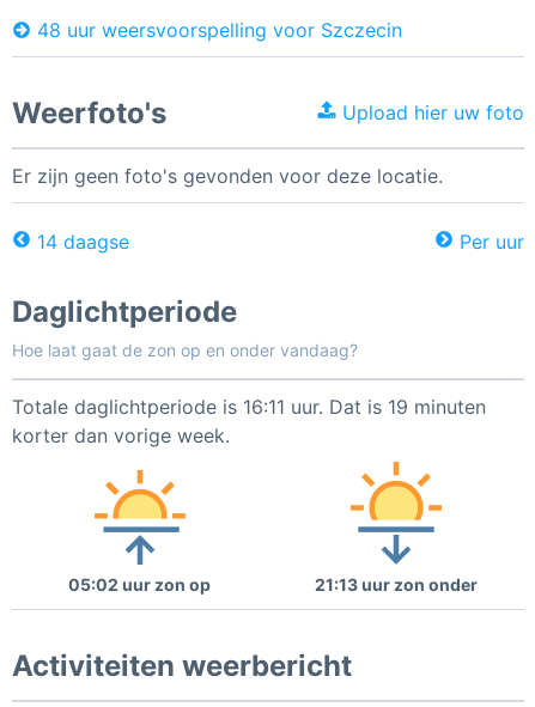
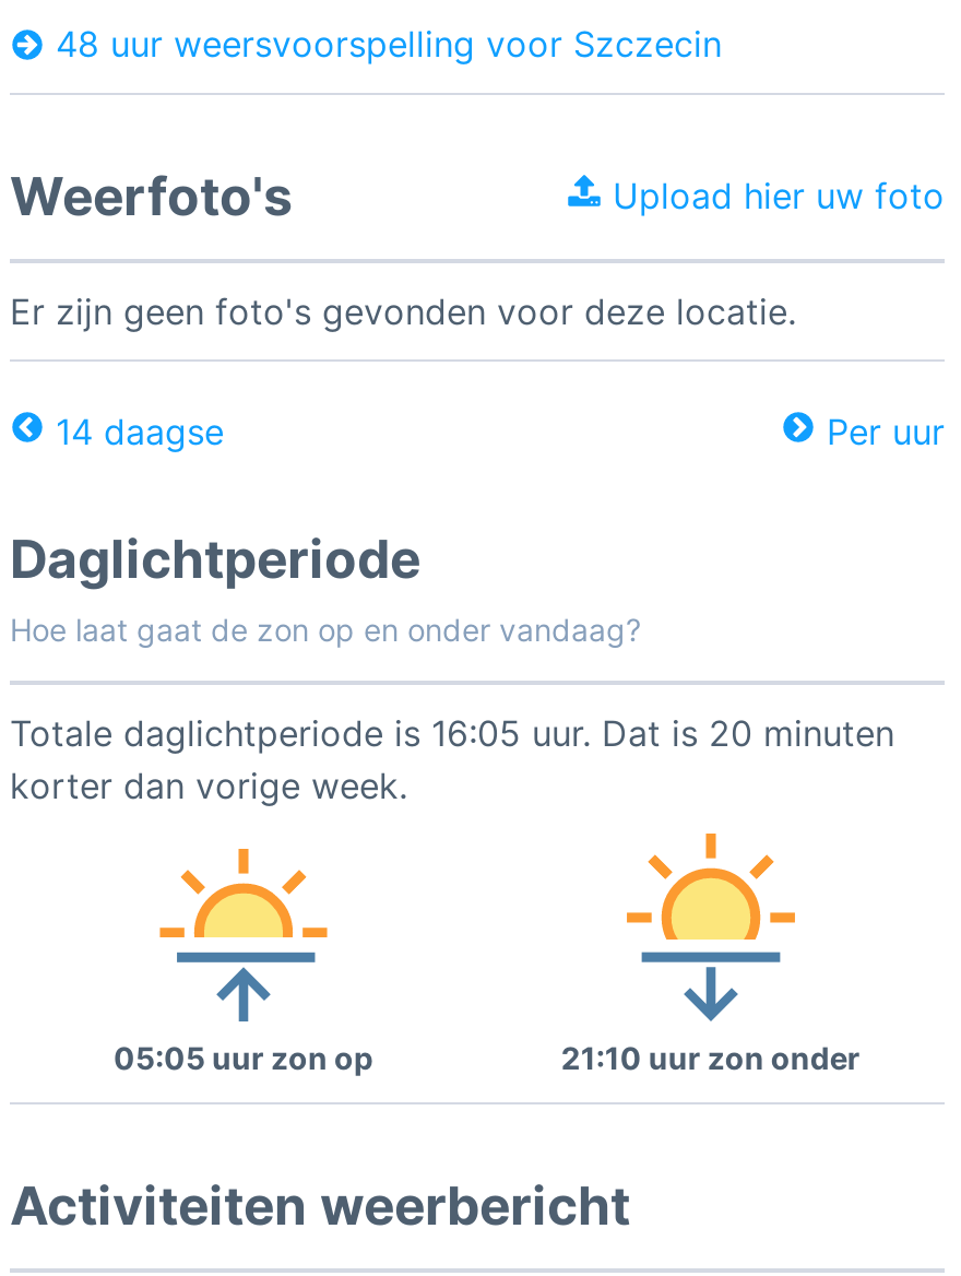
- Totale daglichtperiode is 16:11 uur. Dat is 19 minuten
+ Totale daglichtperiode is 16:05 uur. Dat is 20 minuten

- 05:02 uur zon op
+ 05:05 uur zon op

- 21:13 uur zon onder
+ 21:10 uur zon onder
